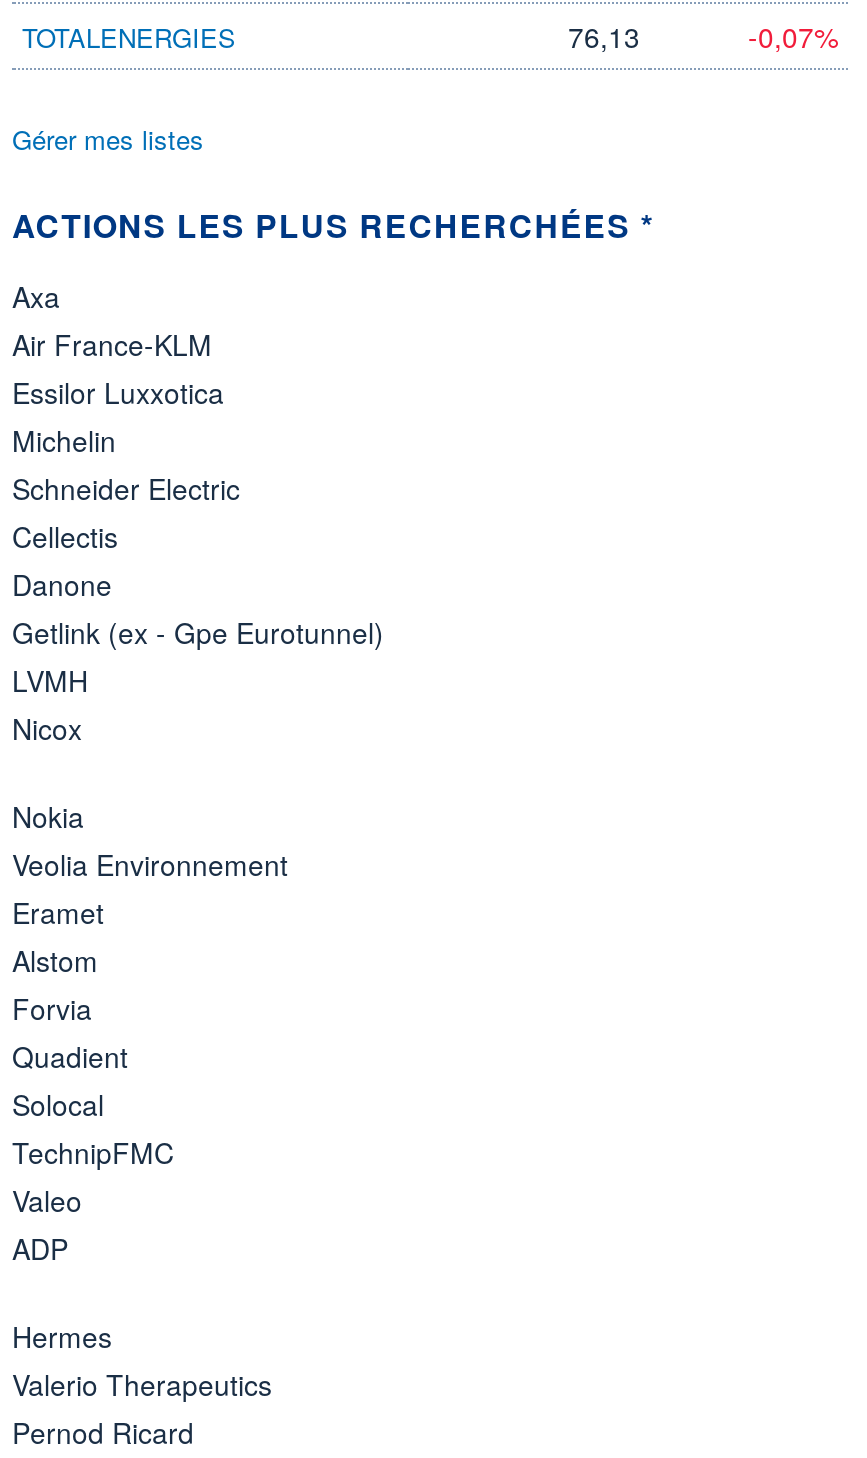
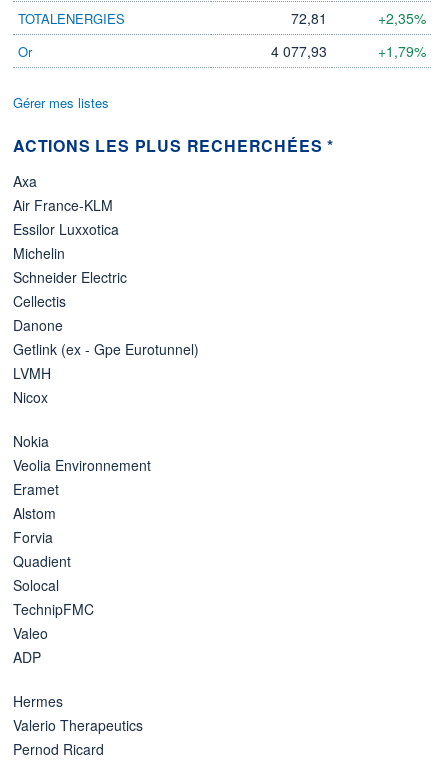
- 76,13
- -0,07%
+ 72,81
+ +2,35%
+ Or
+ 4 077,93
+ +1,79%
